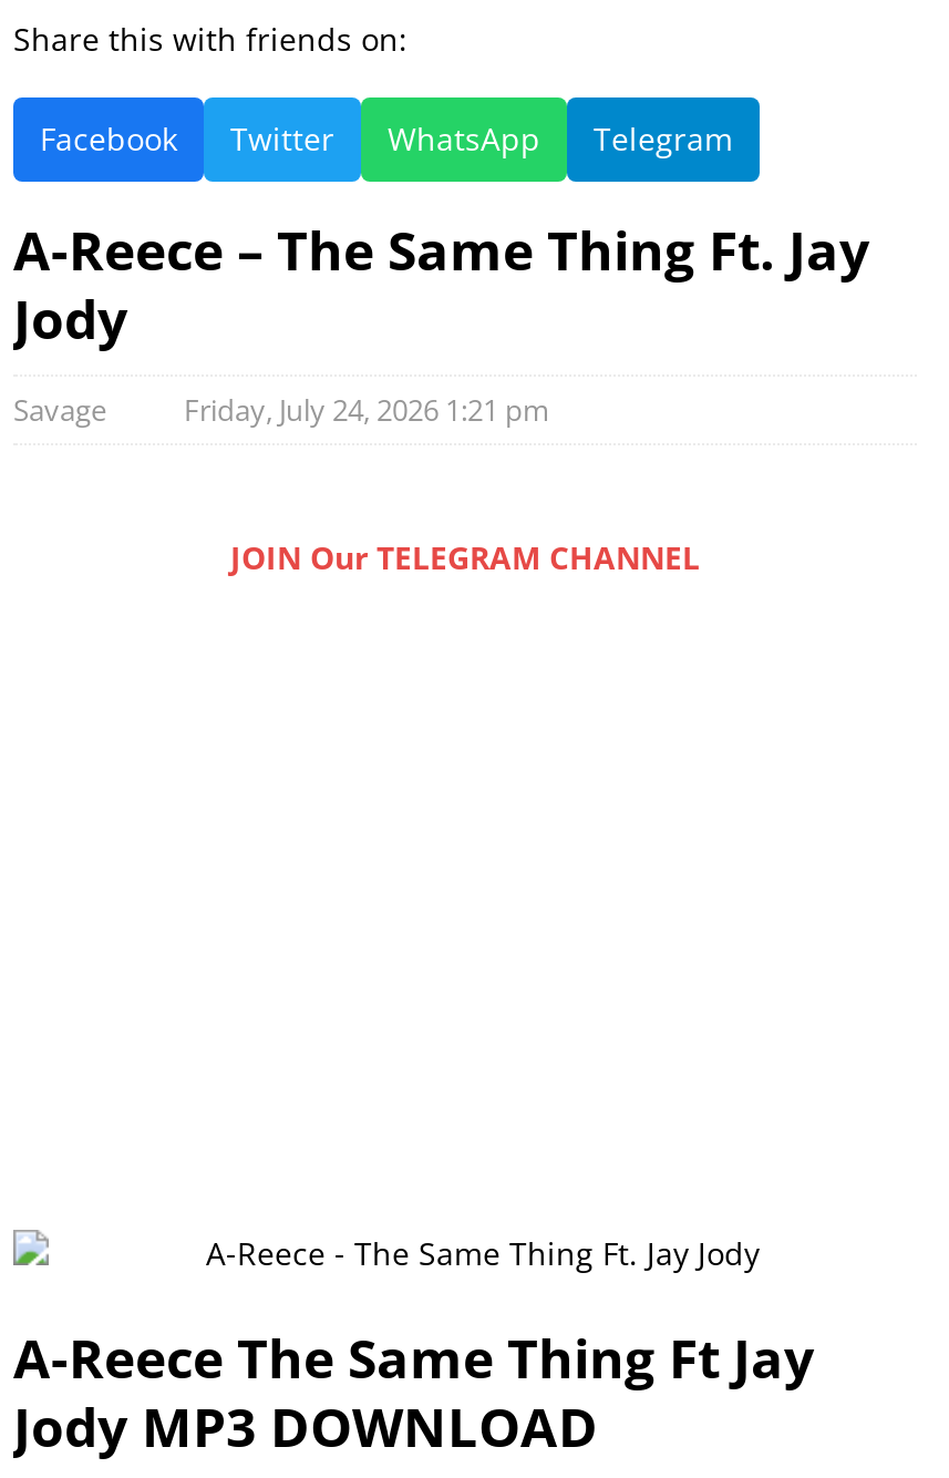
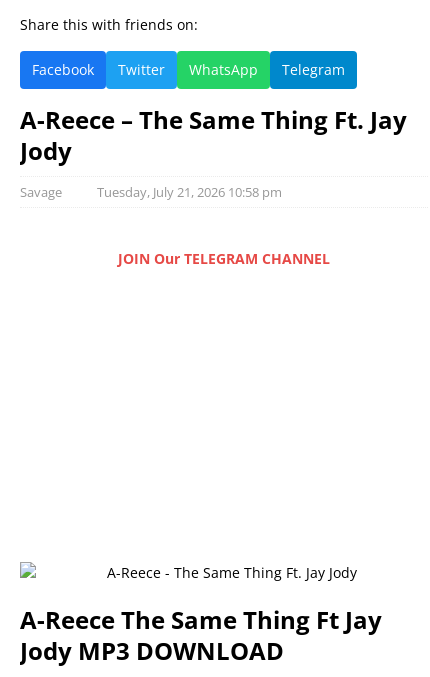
- Friday, July 24, 2026 1:21 pm
+ Tuesday, July 21, 2026 10:58 pm
